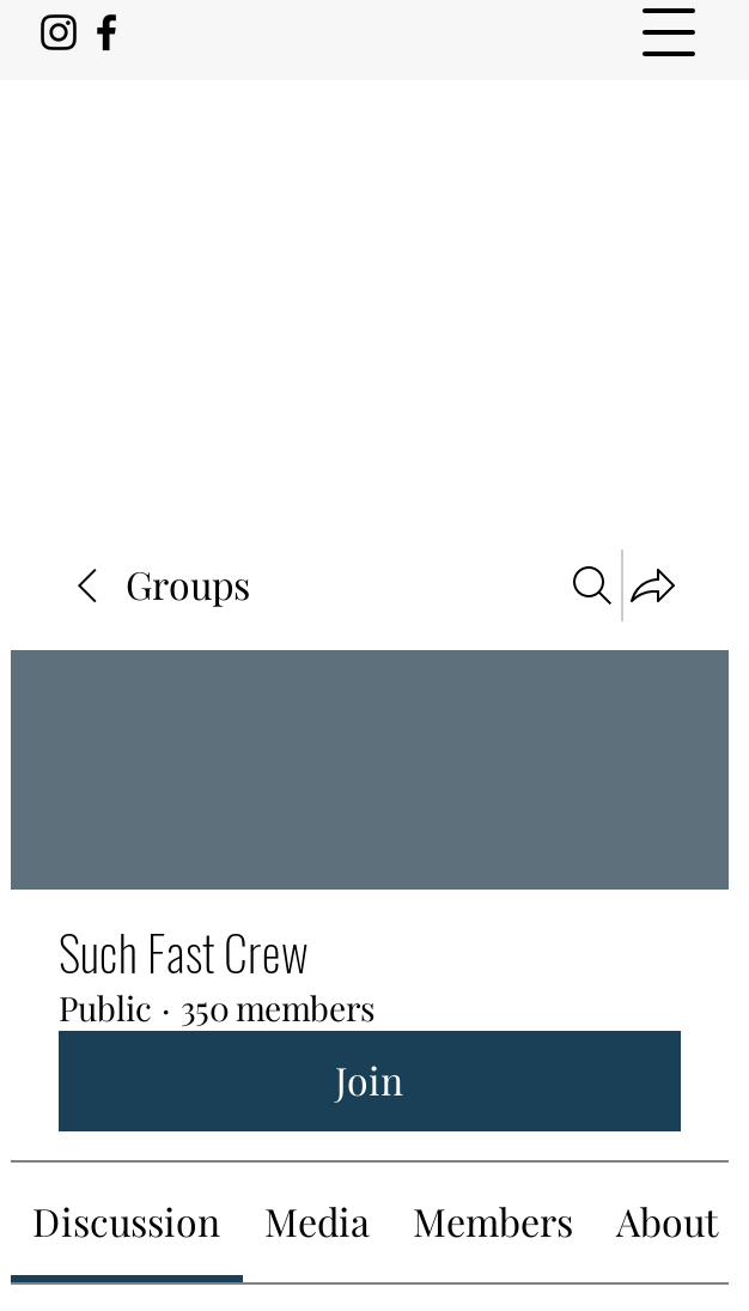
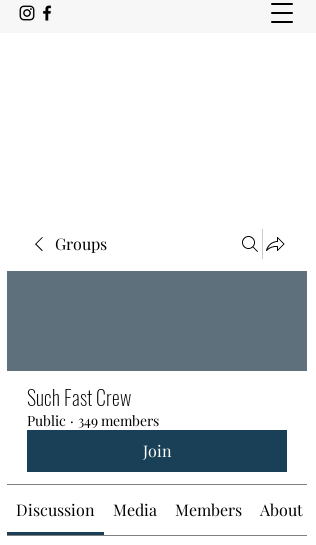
- Public · 350 members
+ Public · 349 members
